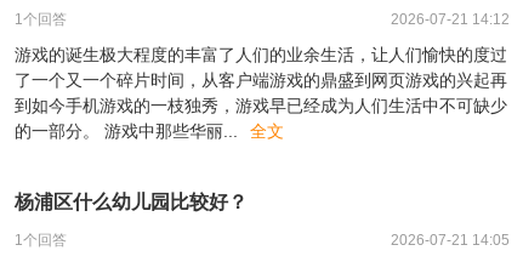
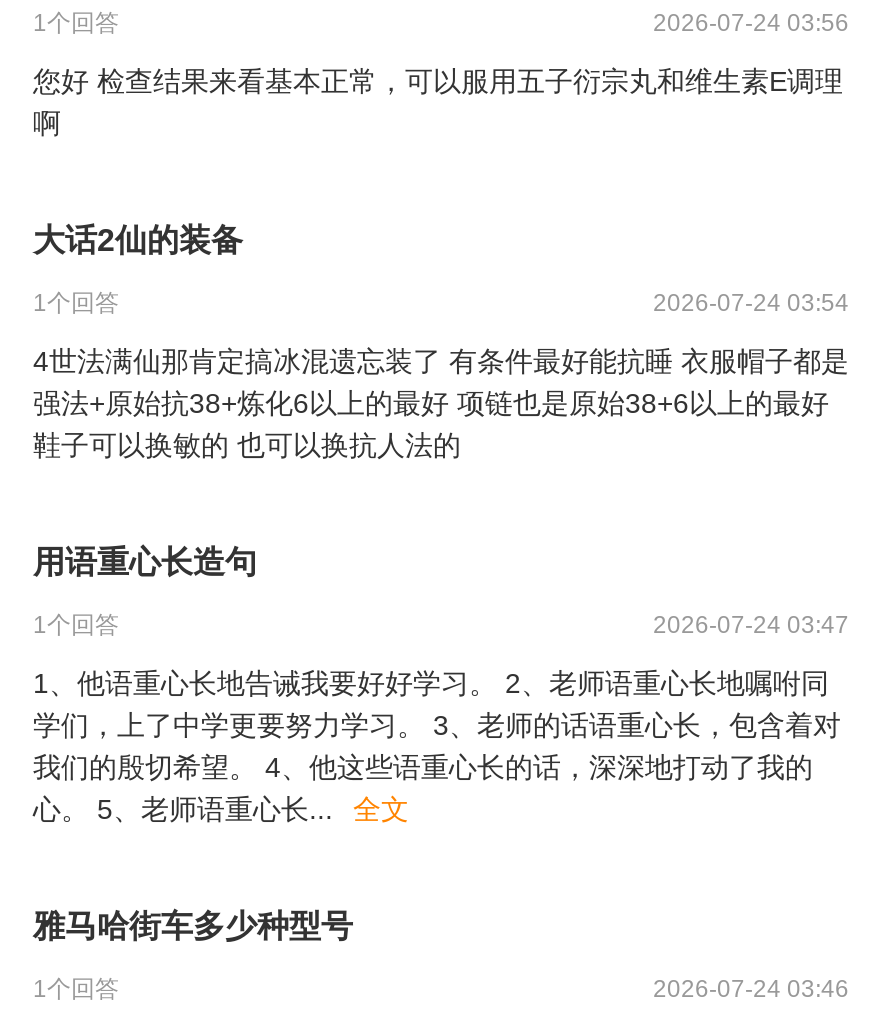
- 2026-07-21 14:12
- 游戏的诞生极大程度的丰富了人们的业余生活，让人们愉快的度过
- 了一个又一个碎片时间，从客户端游戏的鼎盛到网页游戏的兴起再
- 到如今手机游戏的一枝独秀，游戏早已经成为人们生活中不可缺少
- 的一部分。 游戏中那些华丽...
+ 2026-07-24 03:56
+ 您好 检查结果来看基本正常，可以服用五子衍宗丸和维生素E调理
+ 啊
+ 大话2仙的装备
+ 1个回答
+ 2026-07-24 03:54
+ 4世法满仙那肯定搞冰混遗忘装了 有条件最好能抗睡 衣服帽子都是
+ 强法+原始抗38+炼化6以上的最好 项链也是原始38+6以上的最好
+ 鞋子可以换敏的 也可以换抗人法的
+ 用语重心长造句
+ 1个回答
+ 2026-07-24 03:47
+ 1、他语重心长地告诫我要好好学习。 2、老师语重心长地嘱咐同
+ 学们，上了中学更要努力学习。 3、老师的话语重心长，包含着对
+ 我们的殷切希望。 4、他这些语重心长的话，深深地打动了我的
+ 心。 5、老师语重心长...

- 杨浦区什么幼儿园比较好？
+ 雅马哈街车多少种型号

- 2026-07-21 14:05
+ 2026-07-24 03:46
